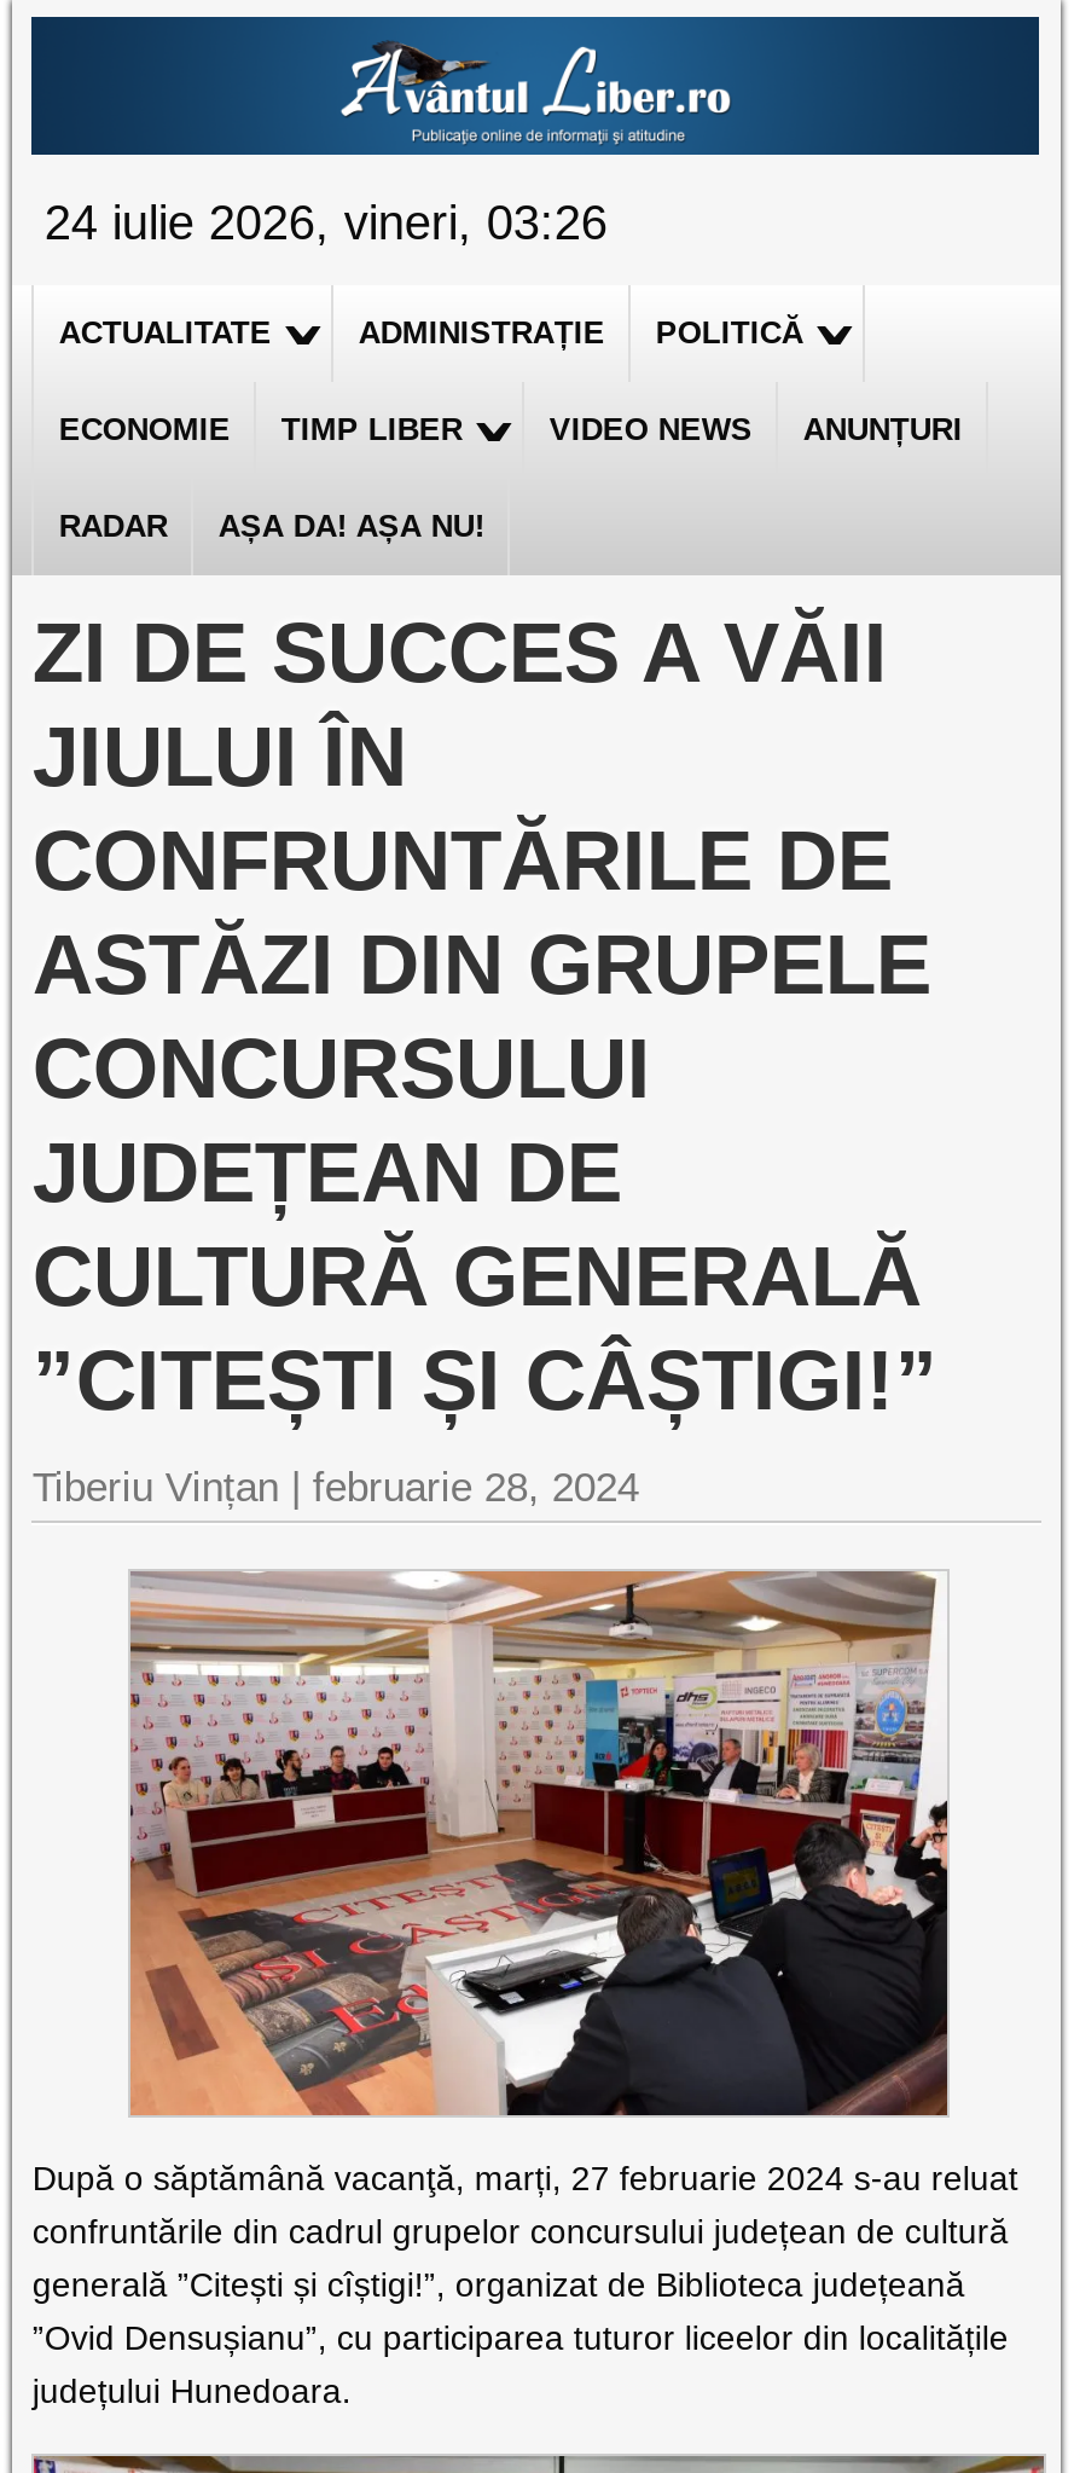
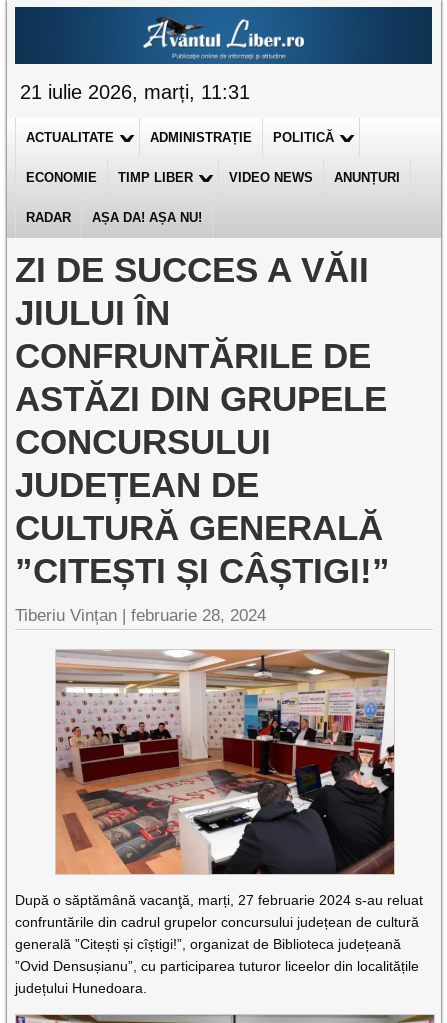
- 24 iulie 2026, vineri, 03:26
+ 21 iulie 2026, marți, 11:31
